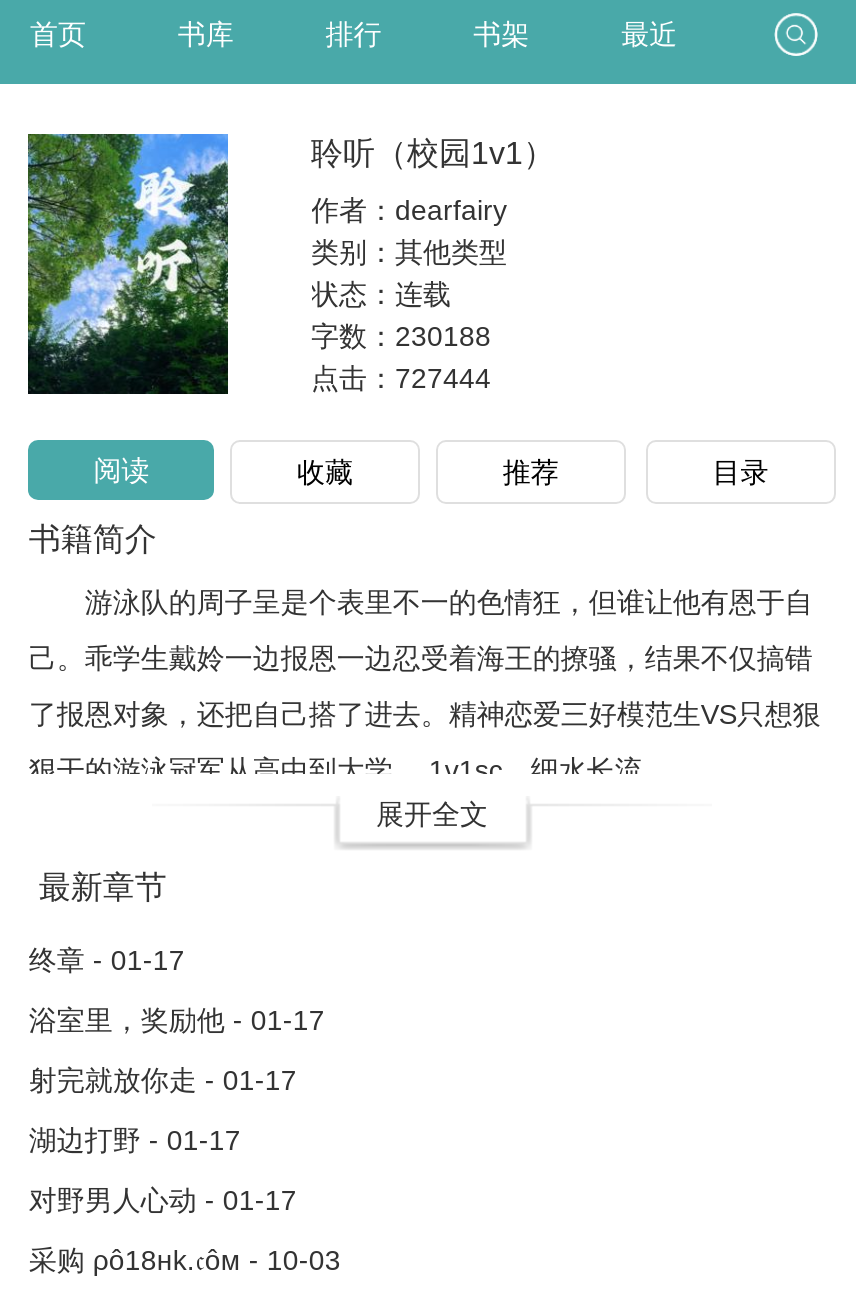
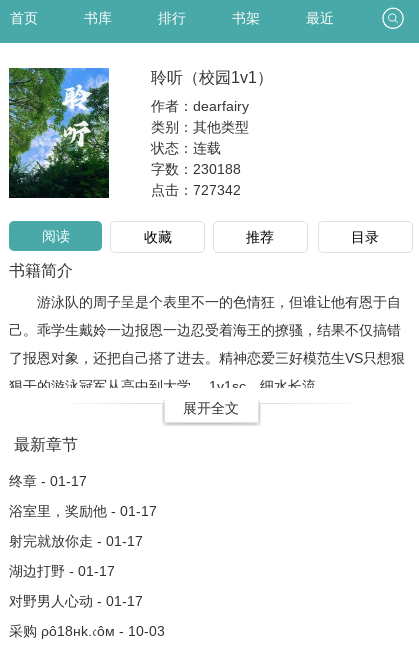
- 点击：727444
+ 点击：727342
